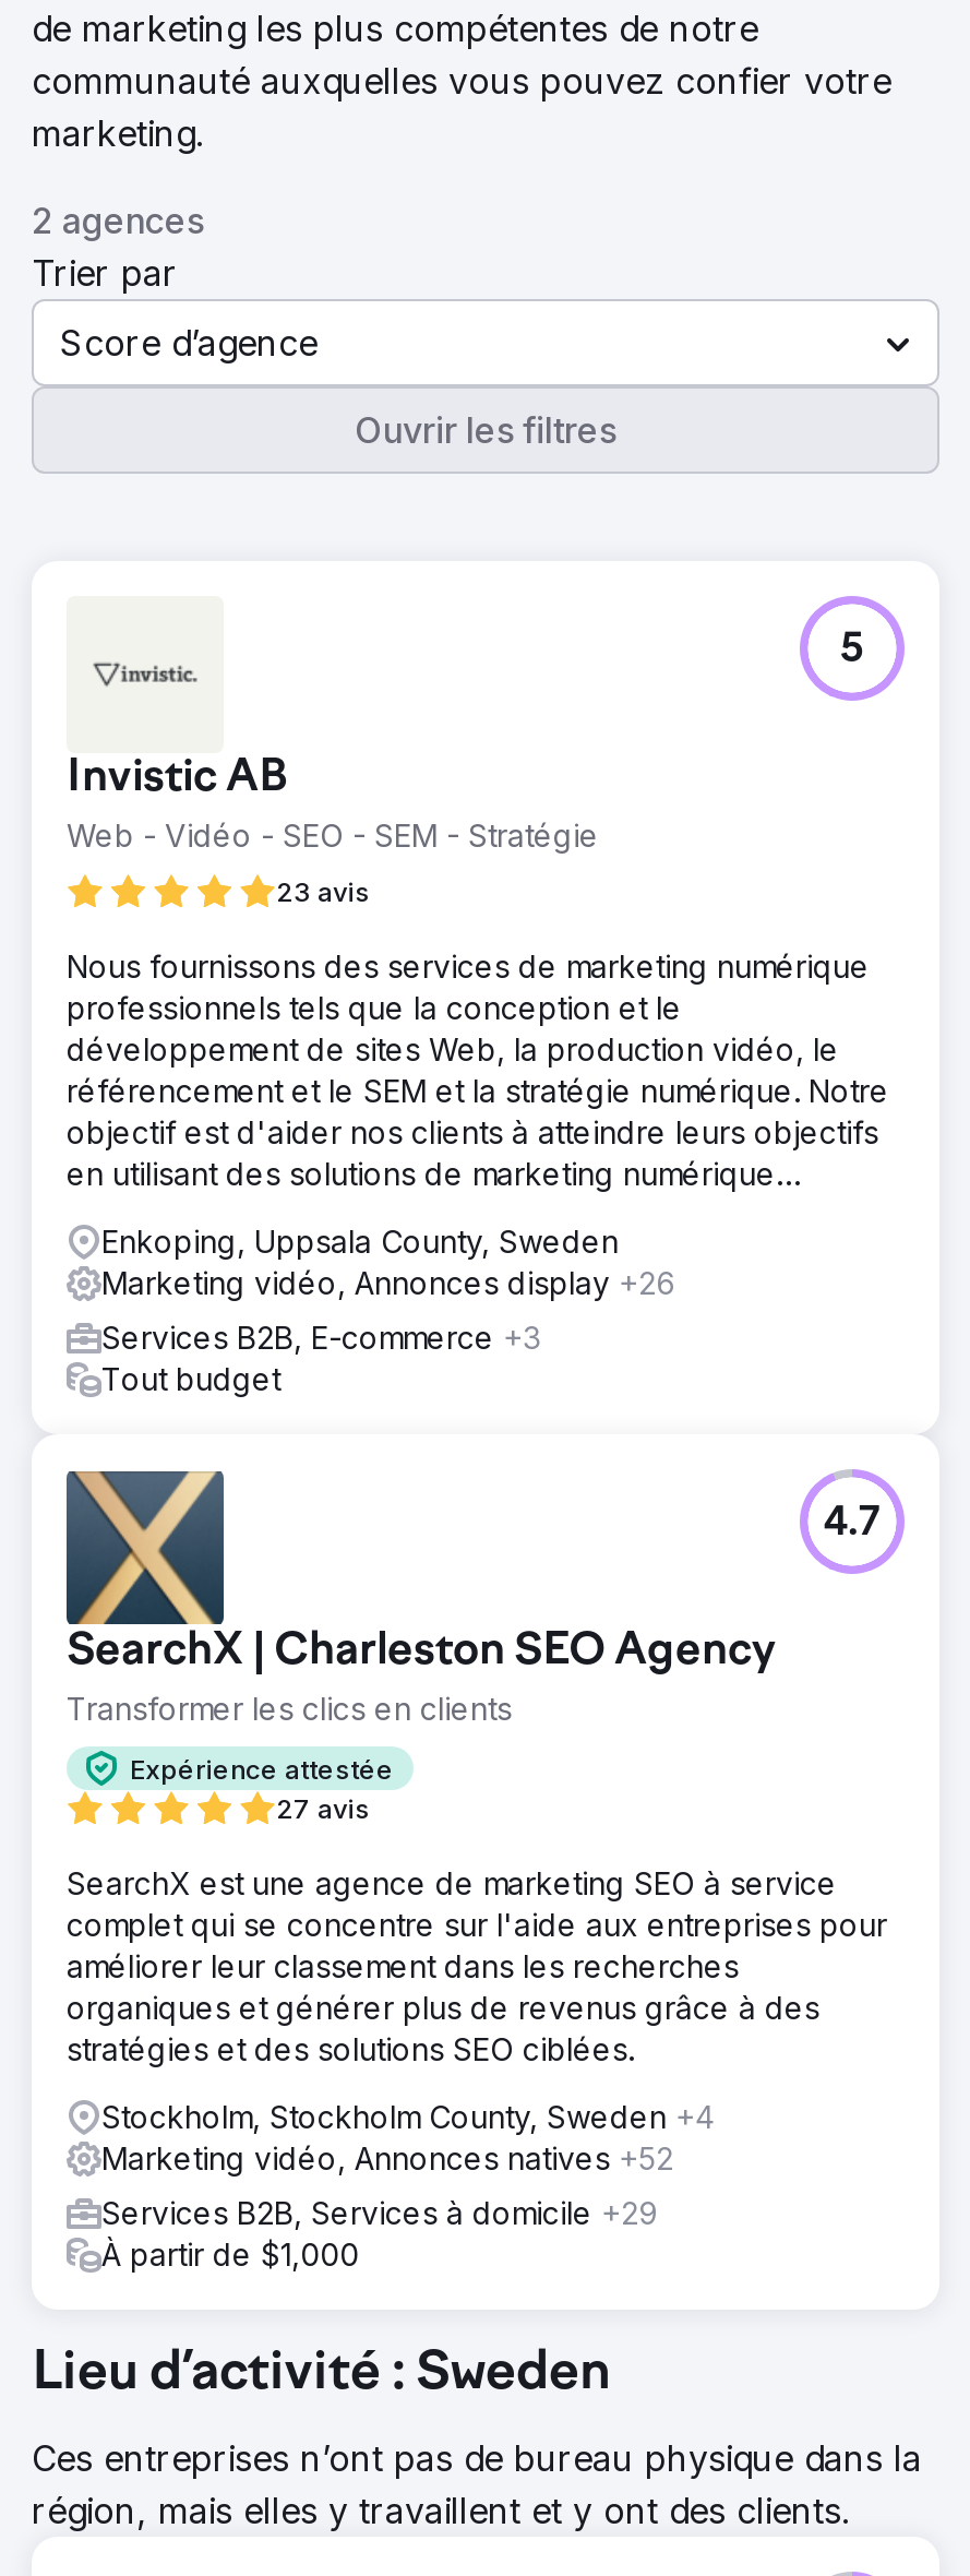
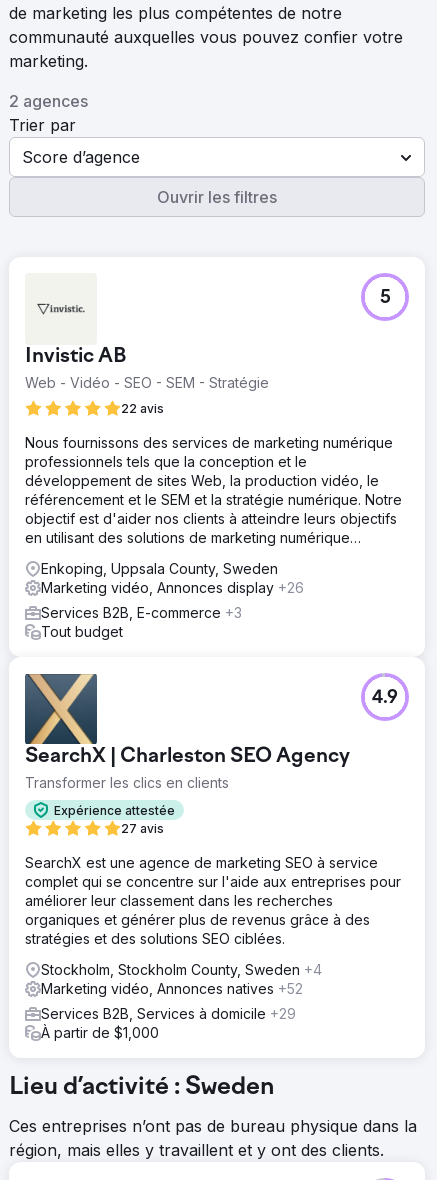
- 23 avis
+ 22 avis

- 4.7
+ 4.9
